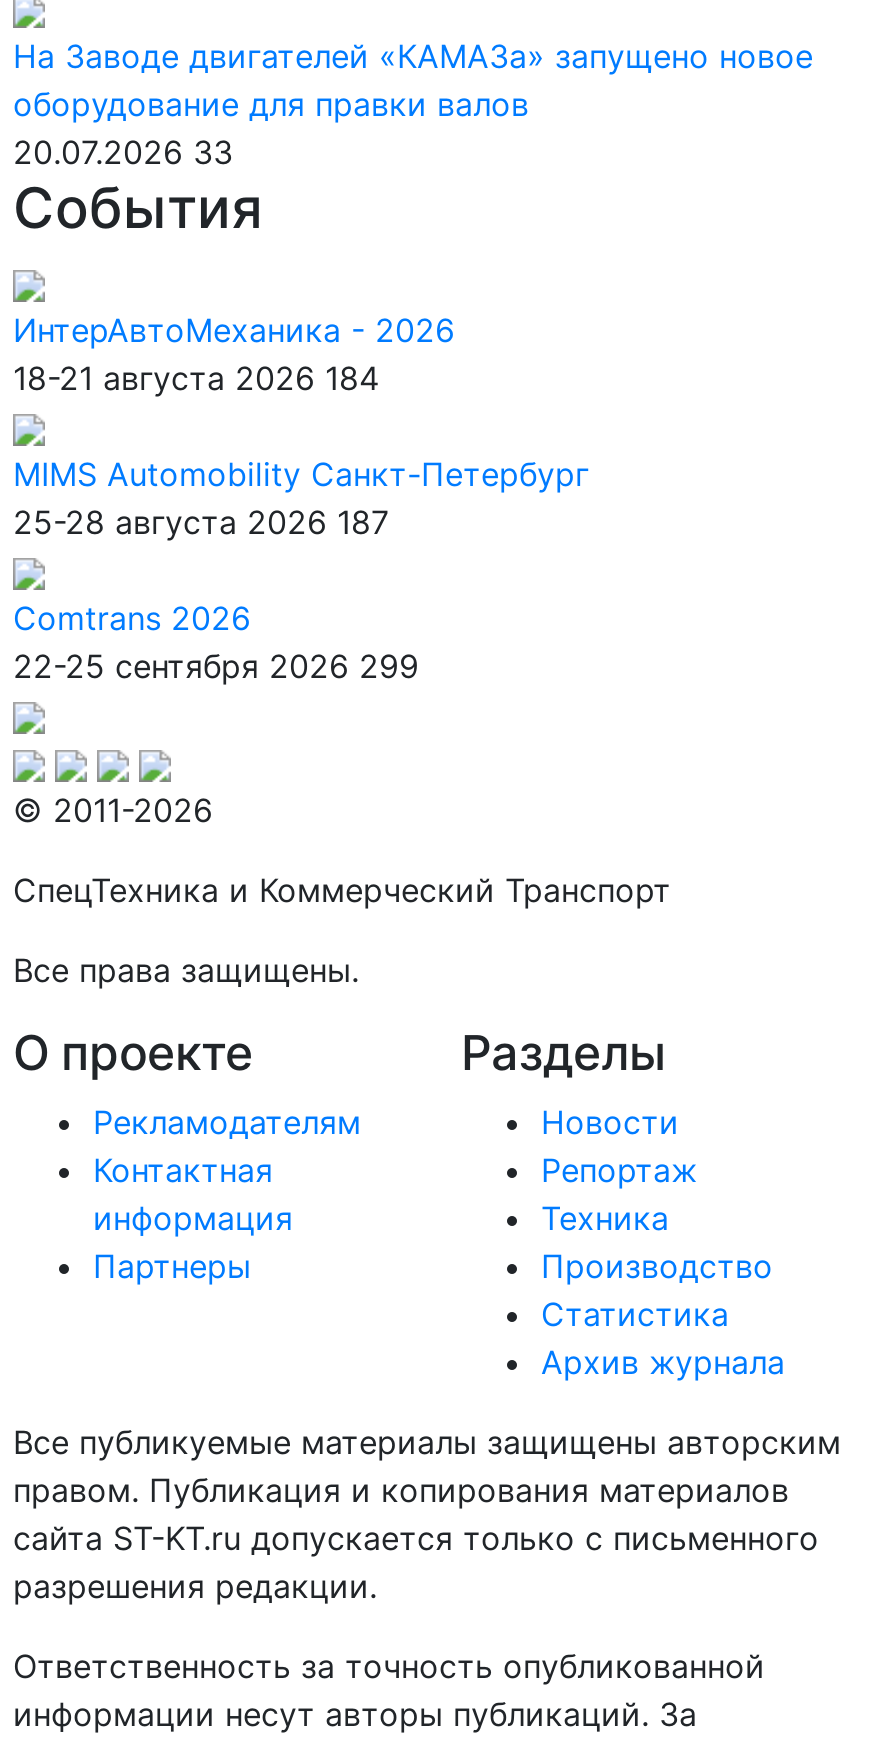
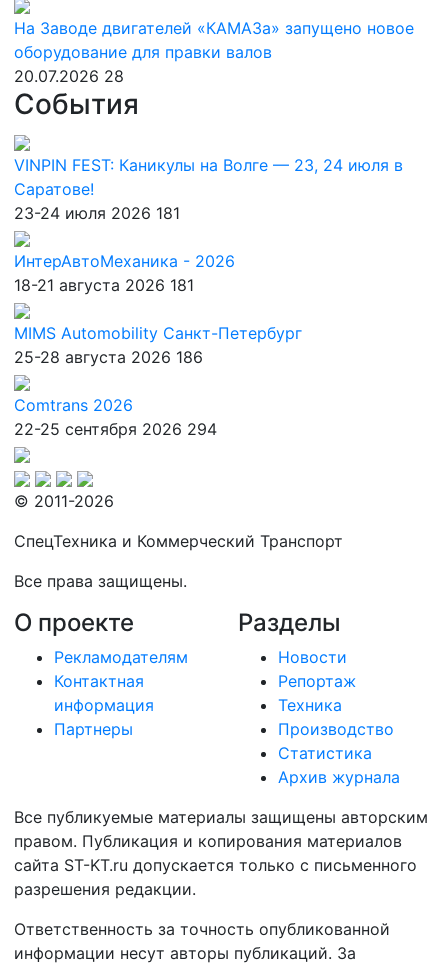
- 20.07.2026 33
+ 20.07.2026 28

+ VINPIN FEST: Каникулы на Волге — 23, 24 июля в
+ Саратове!
+ 23-24 июля 2026 181

- 18-21 августа 2026 184
+ 18-21 августа 2026 181

- 25-28 августа 2026 187
+ 25-28 августа 2026 186

- 22-25 сентября 2026 299
+ 22-25 сентября 2026 294
